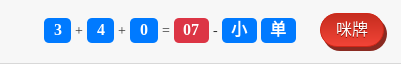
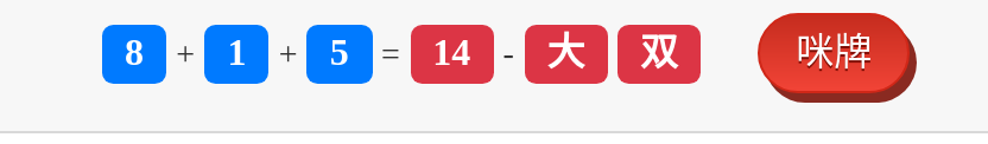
- 3
+ 8

- 4
+ 1

- 0
+ 5

- 07
+ 14

- 小
- 单
+ 大
+ 双
